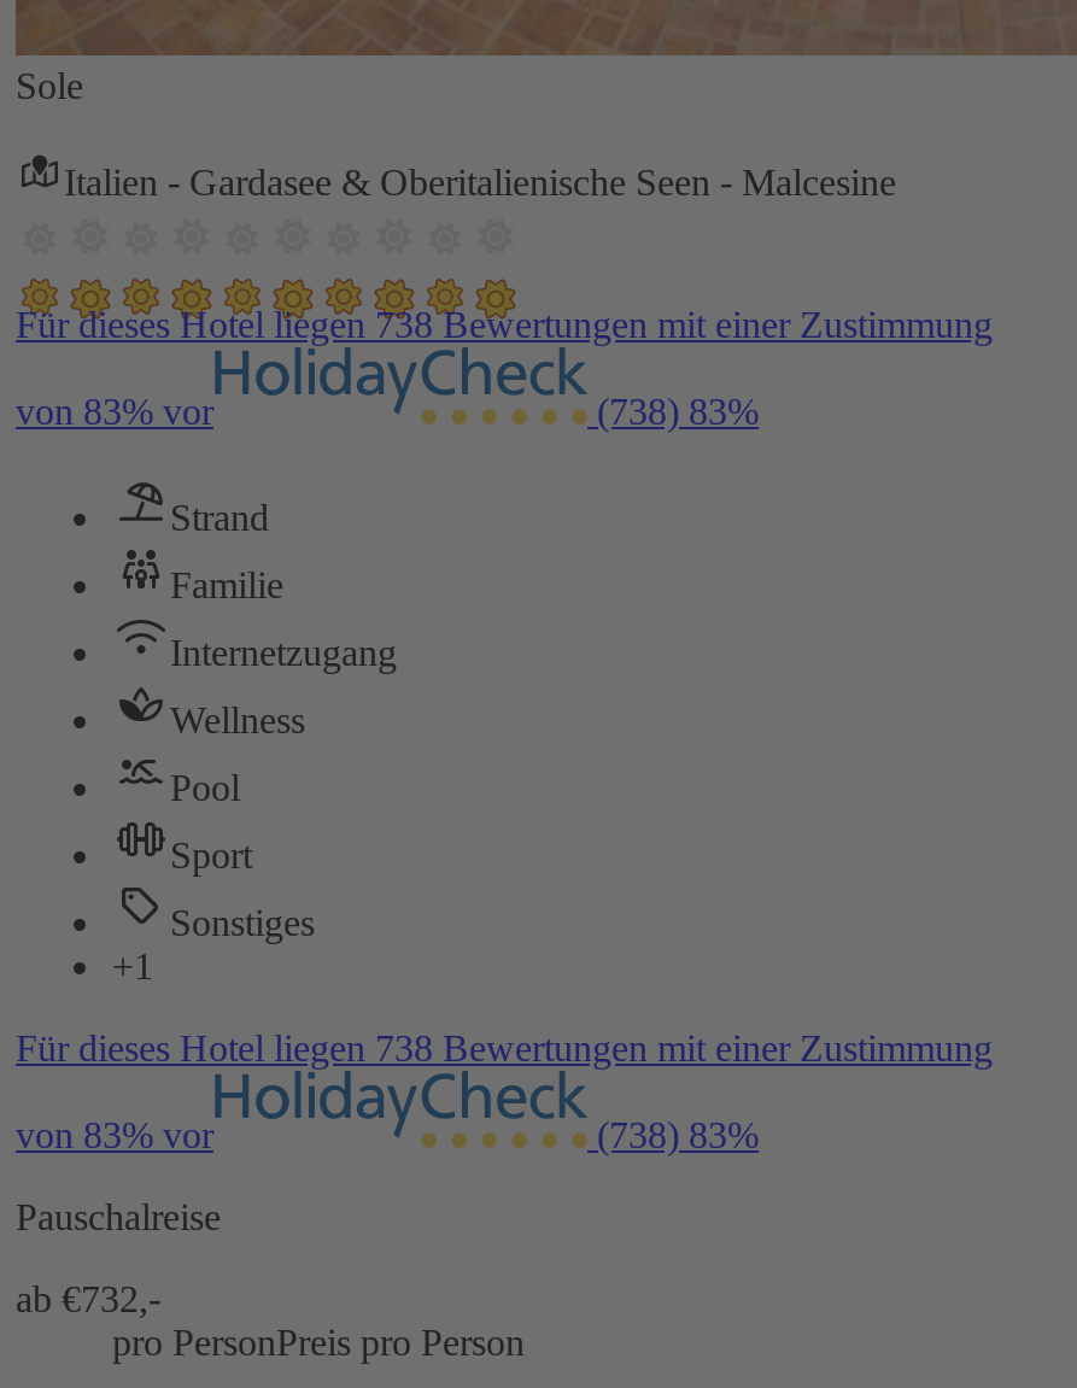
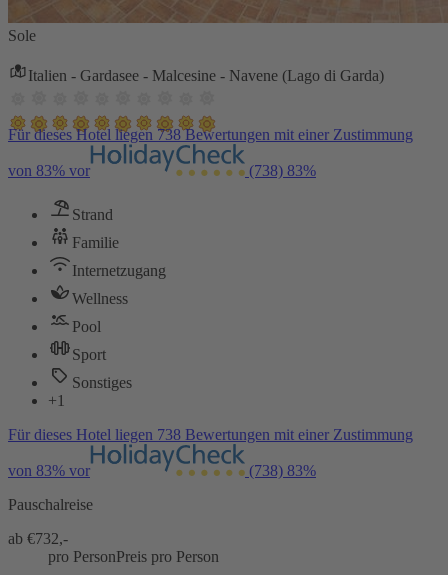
- Italien - Gardasee & Oberitalienische Seen - Malcesine
+ Italien - Gardasee - Malcesine - Navene (Lago di Garda)
